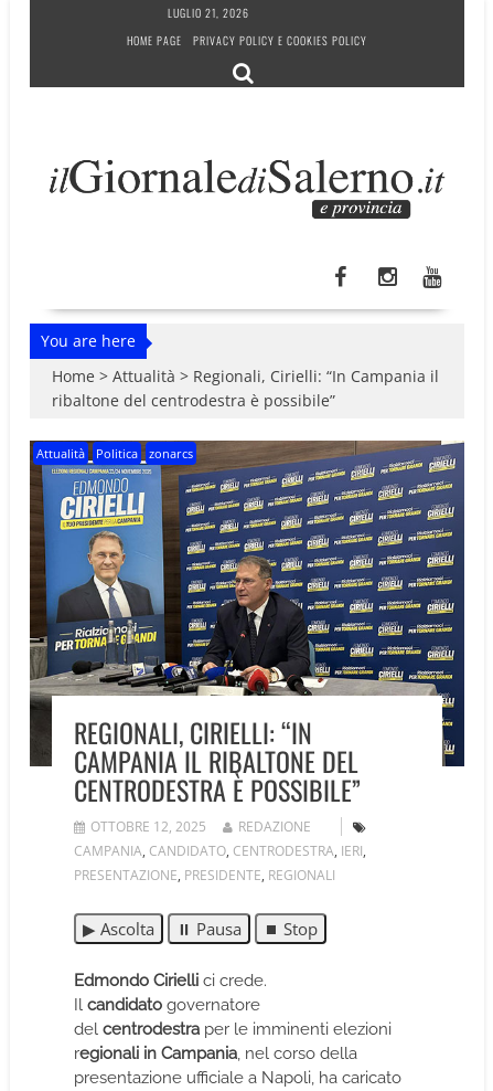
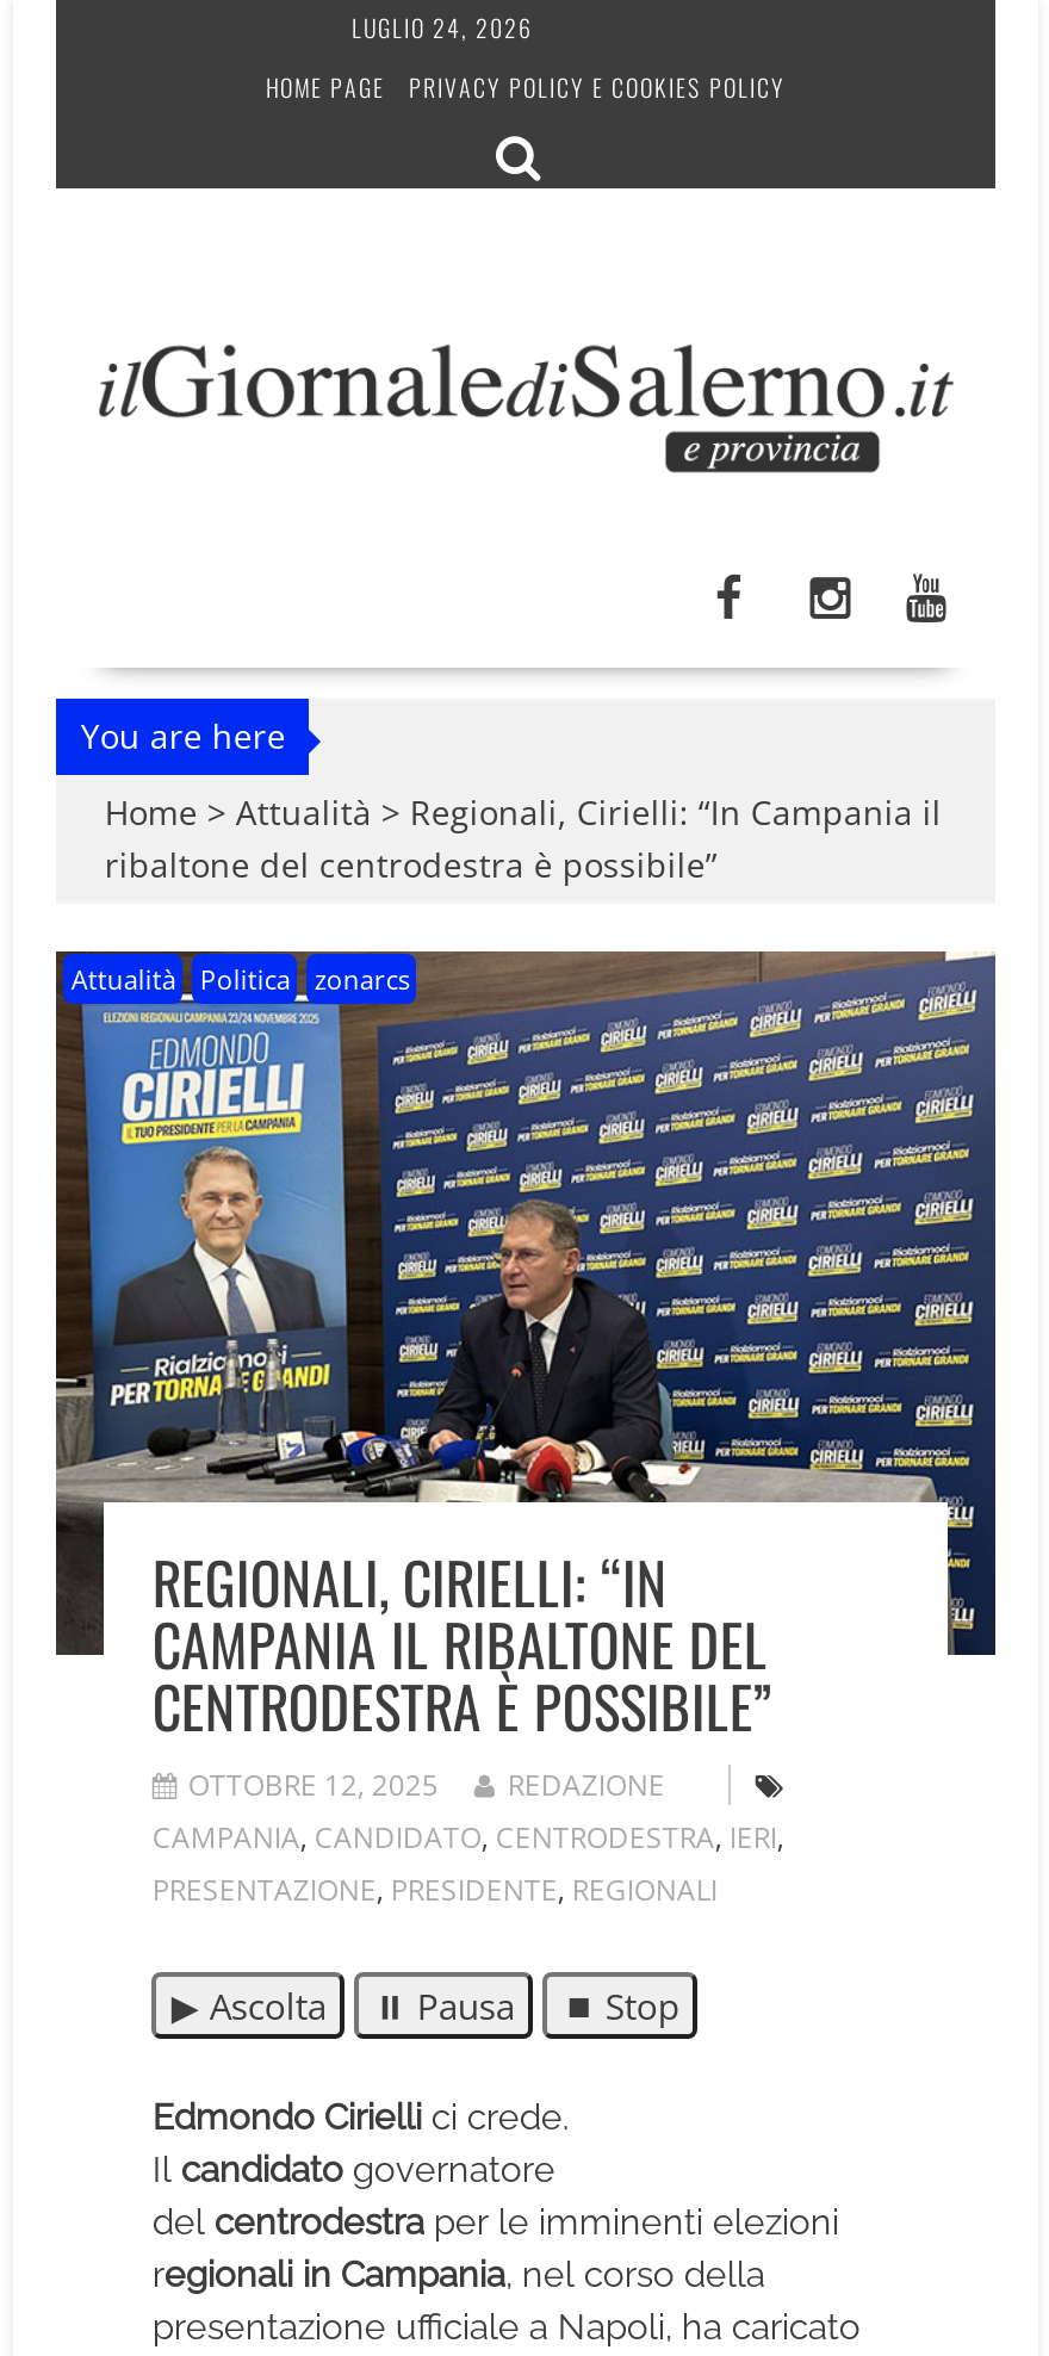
- LUGLIO 21, 2026
+ LUGLIO 24, 2026
